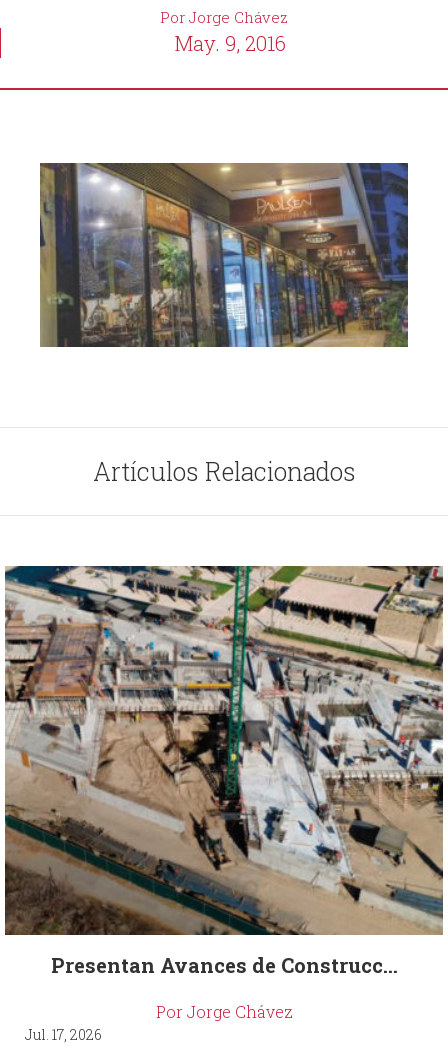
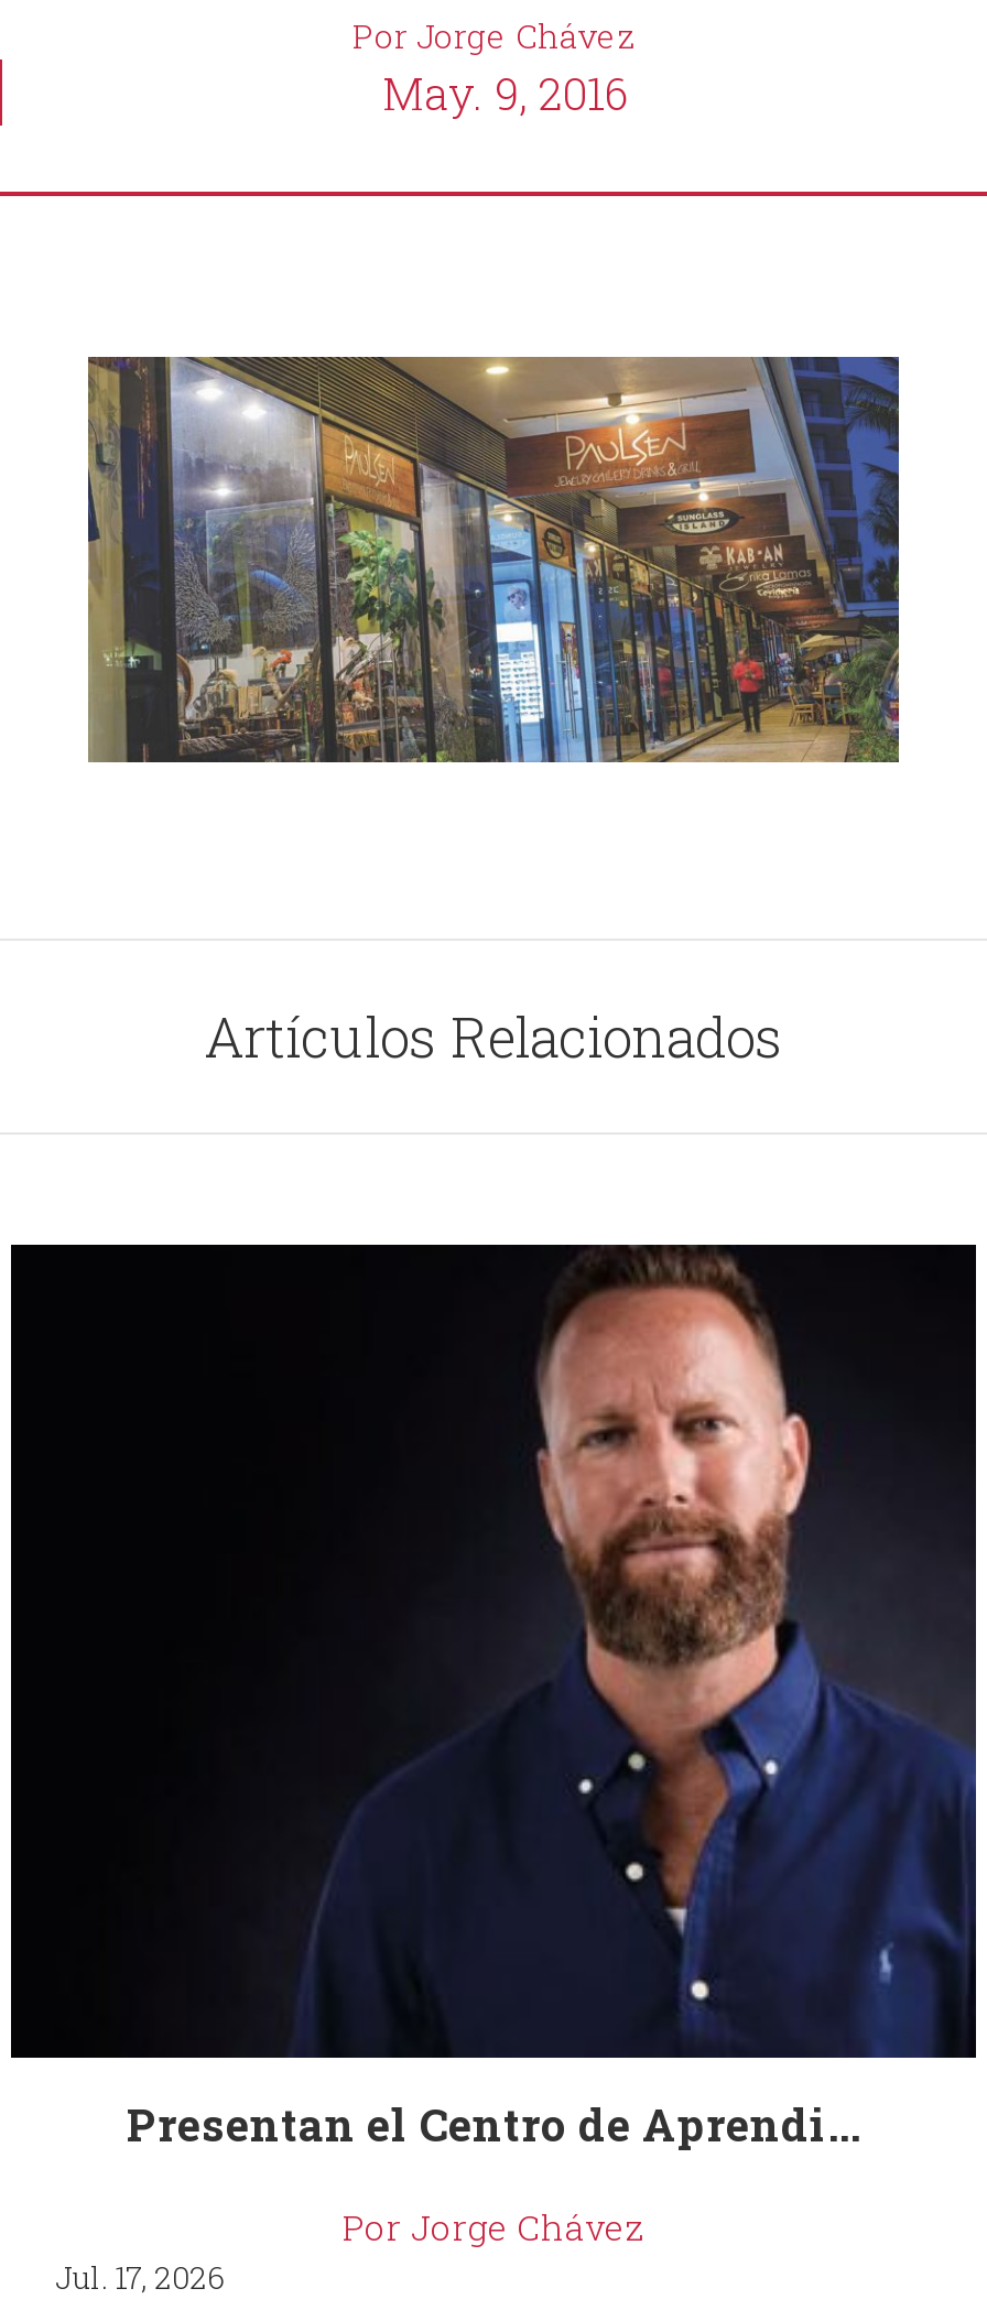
- [image]
- Presentan Avances de Construcc...
+ [image]
+ Presentan el Centro de Aprendi...
